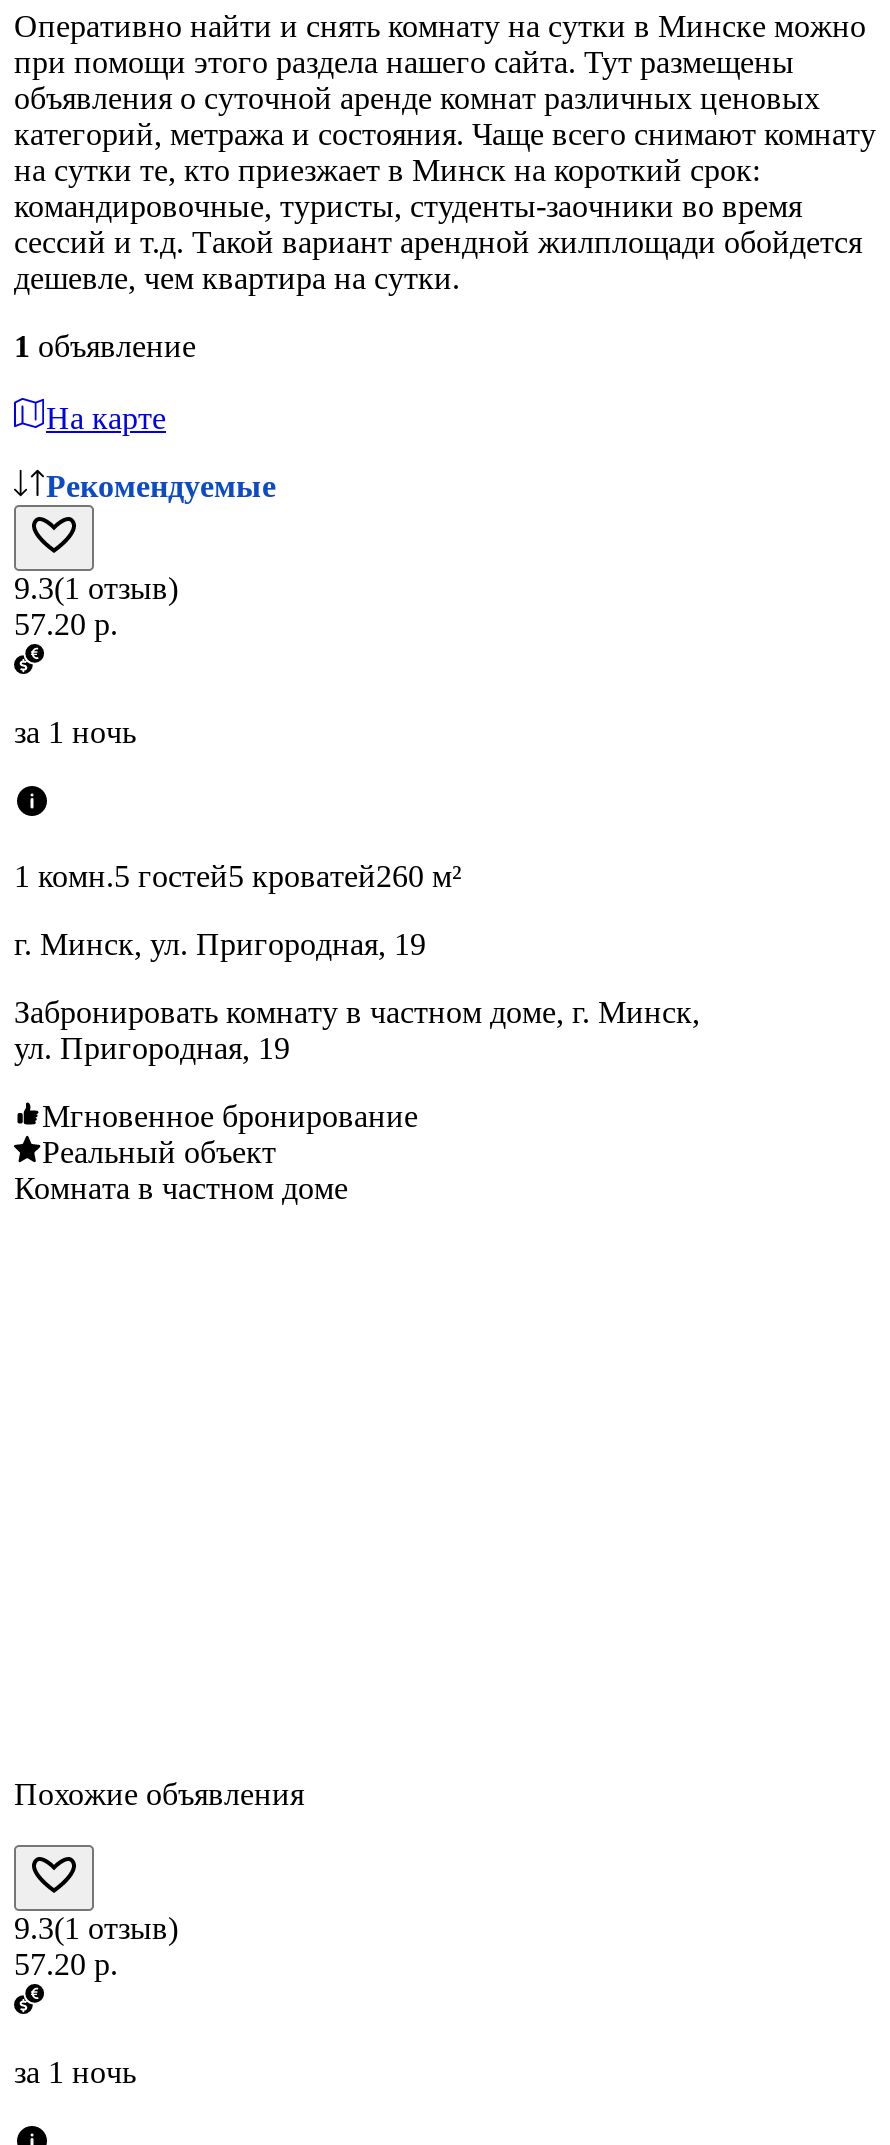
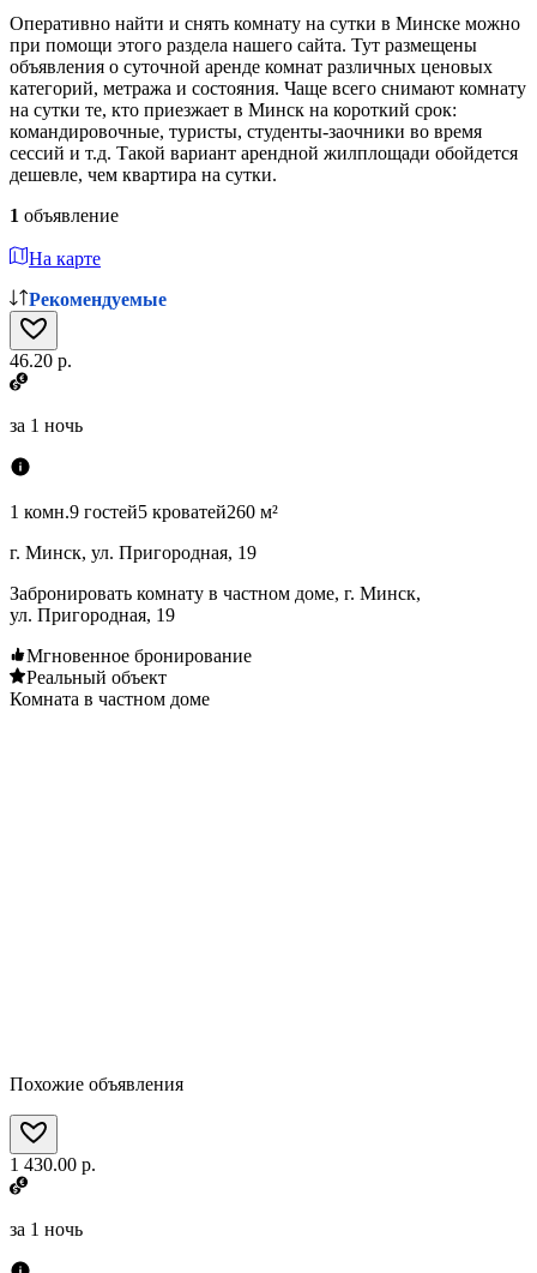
- 9.3(1 отзыв)
- 57.20 р.
+ 46.20 р.

- 1 комн.5 гостей5 кроватей260 м²
+ 1 комн.9 гостей5 кроватей260 м²

- 9.3(1 отзыв)
- 57.20 р.
+ 1 430.00 р.
